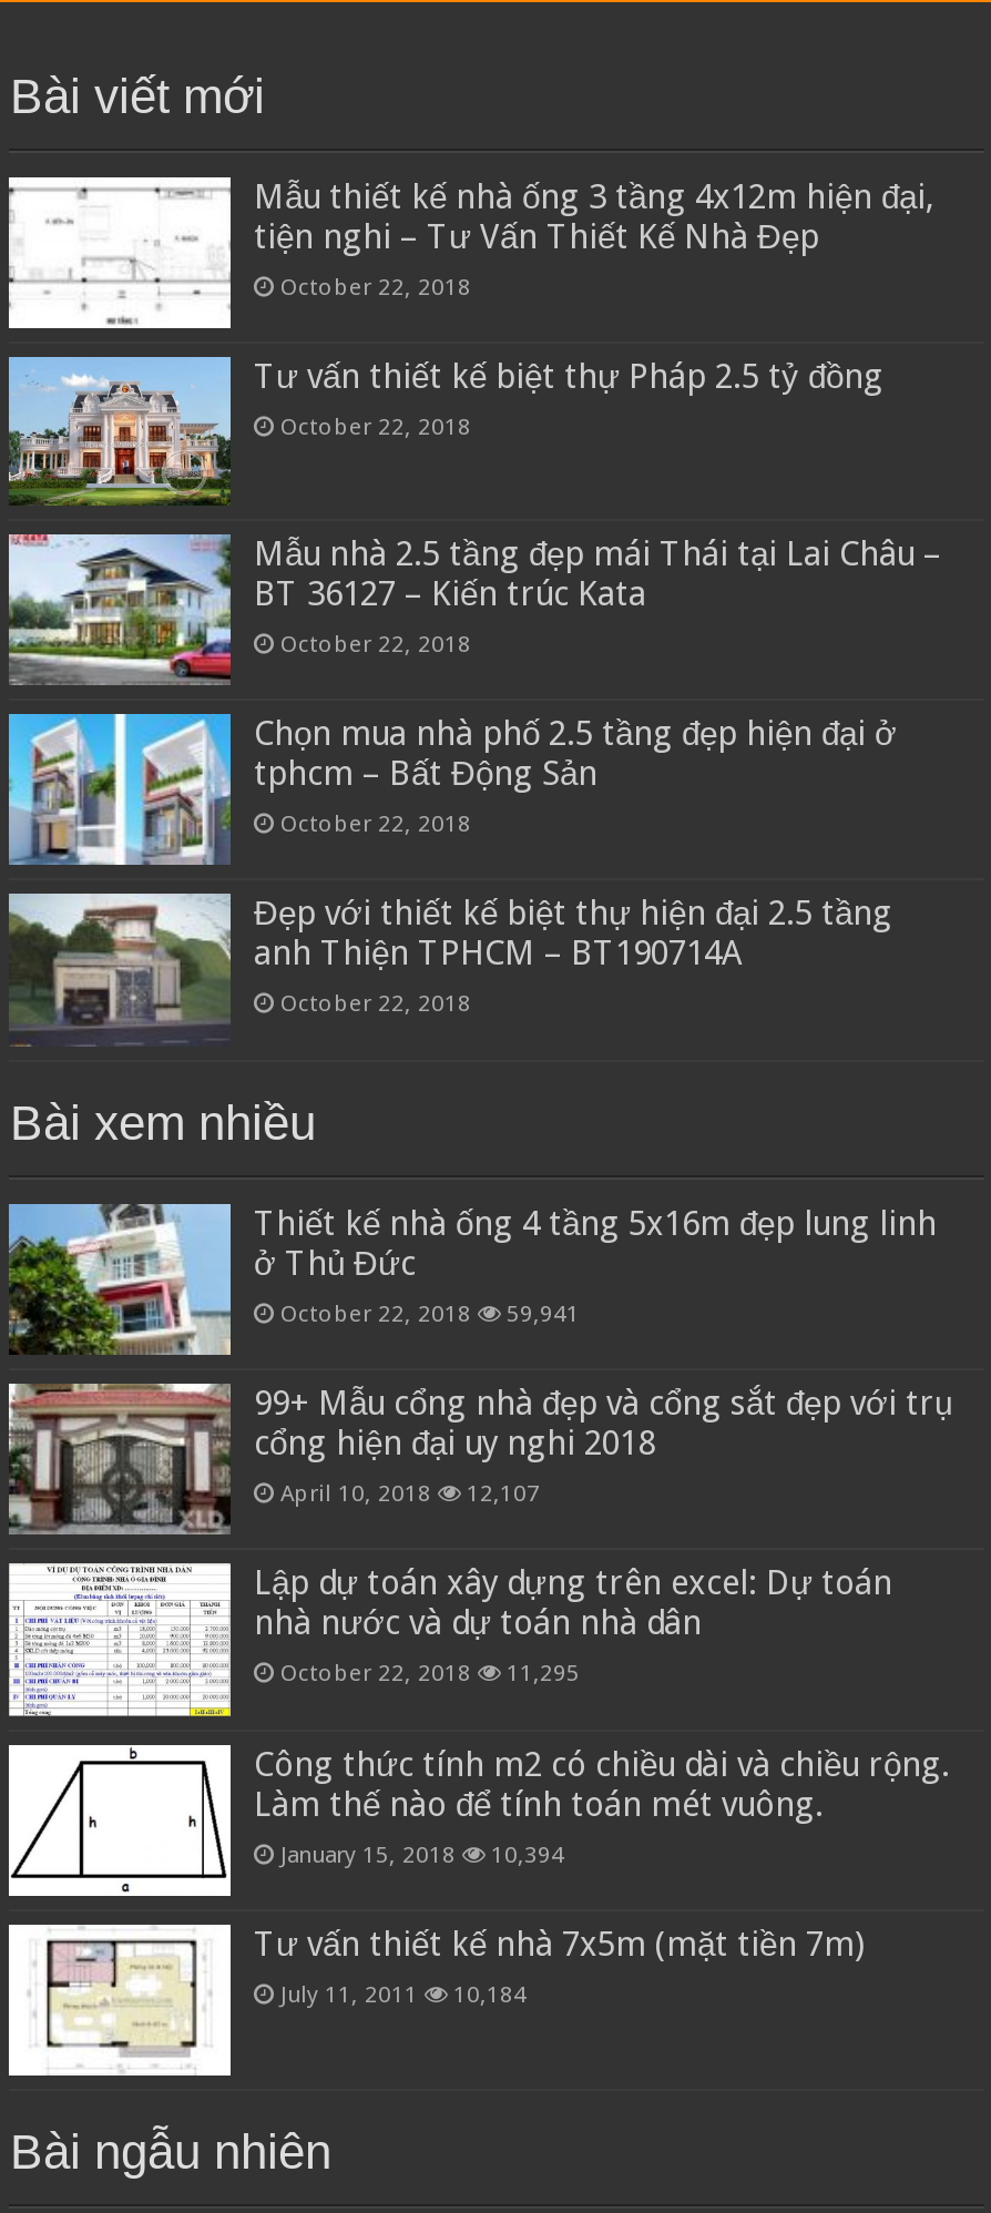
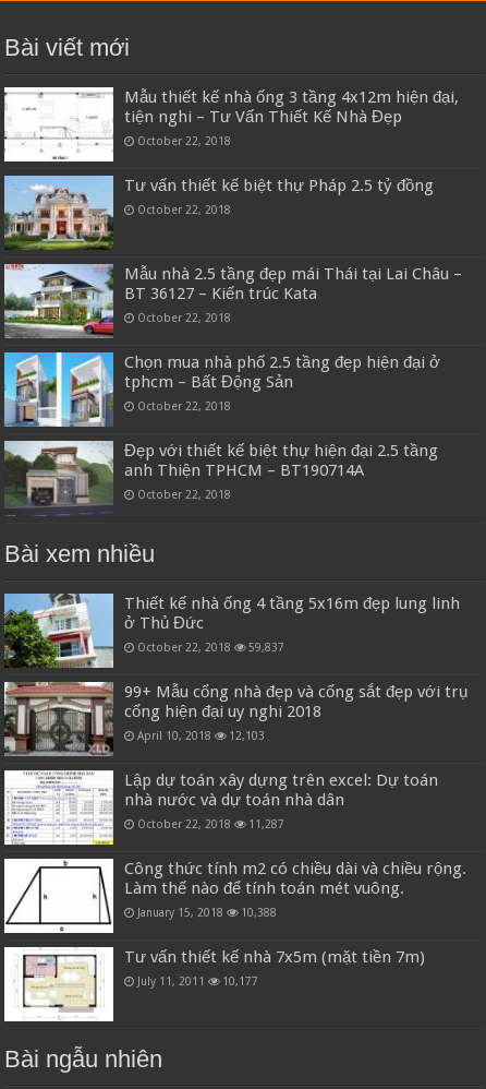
- October 22, 2018 59,941
+ October 22, 2018 59,837

- April 10, 2018 12,107
+ April 10, 2018 12,103

- October 22, 2018 11,295
+ October 22, 2018 11,287

- January 15, 2018 10,394
+ January 15, 2018 10,388

- July 11, 2011 10,184
+ July 11, 2011 10,177
